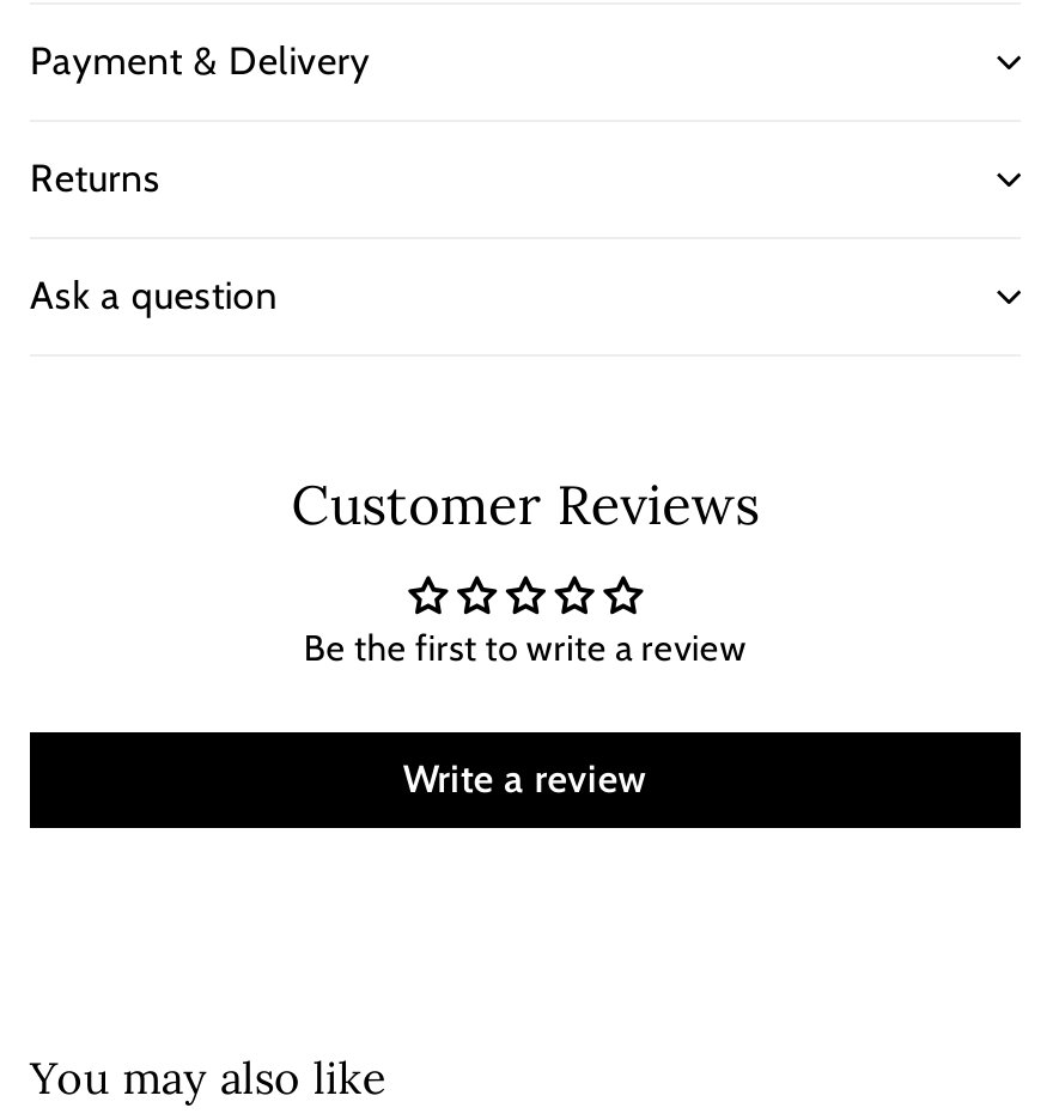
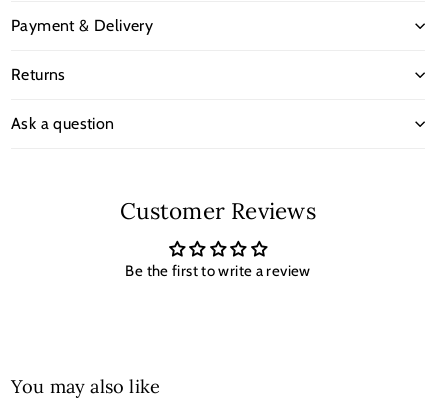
- Write a review
